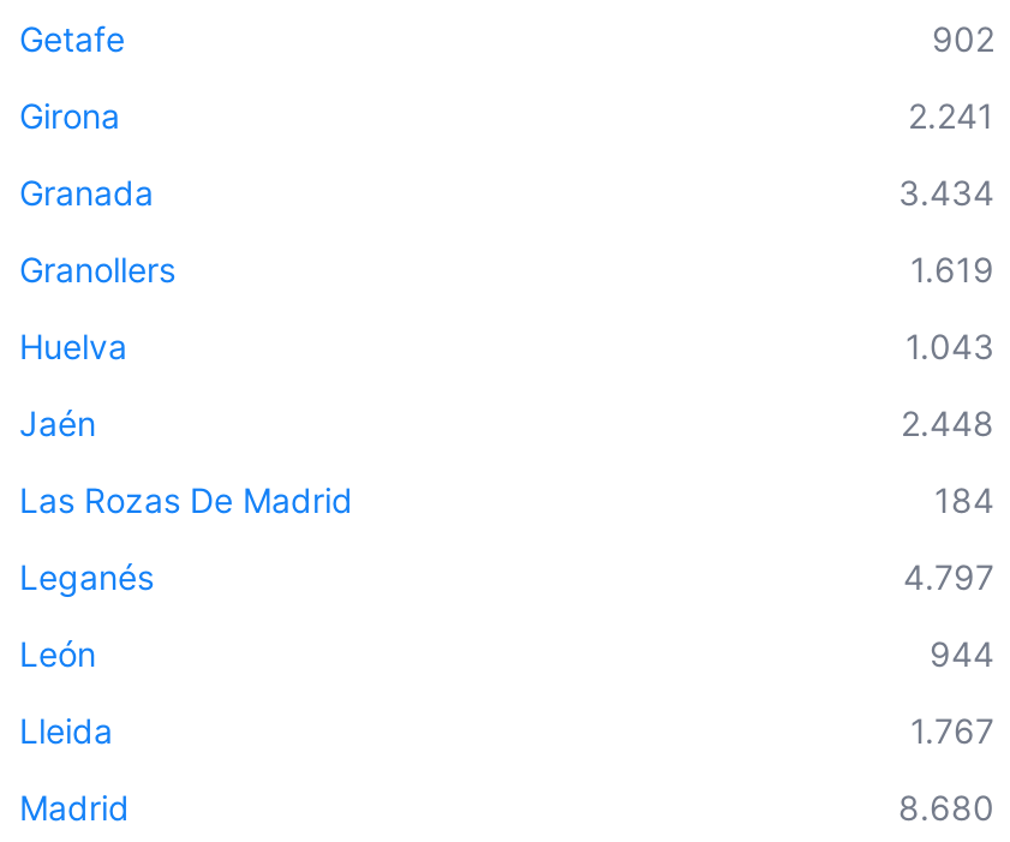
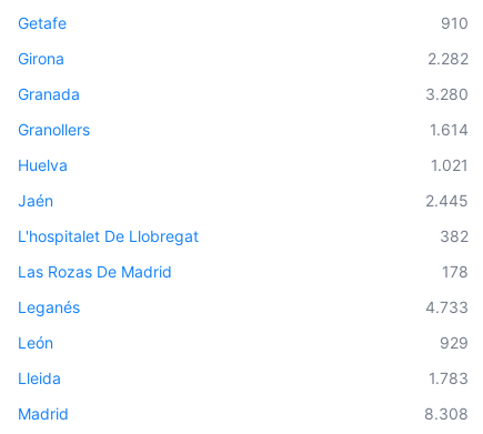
- 902
+ 910

- 2.241
+ 2.282

- 3.434
+ 3.280

- 1.619
+ 1.614

- 1.043
+ 1.021

- 2.448
+ 2.445
+ L'hospitalet De Llobregat
+ 382

- 184
+ 178

- 4.797
+ 4.733

- 944
+ 929

- 1.767
+ 1.783

- 8.680
+ 8.308
